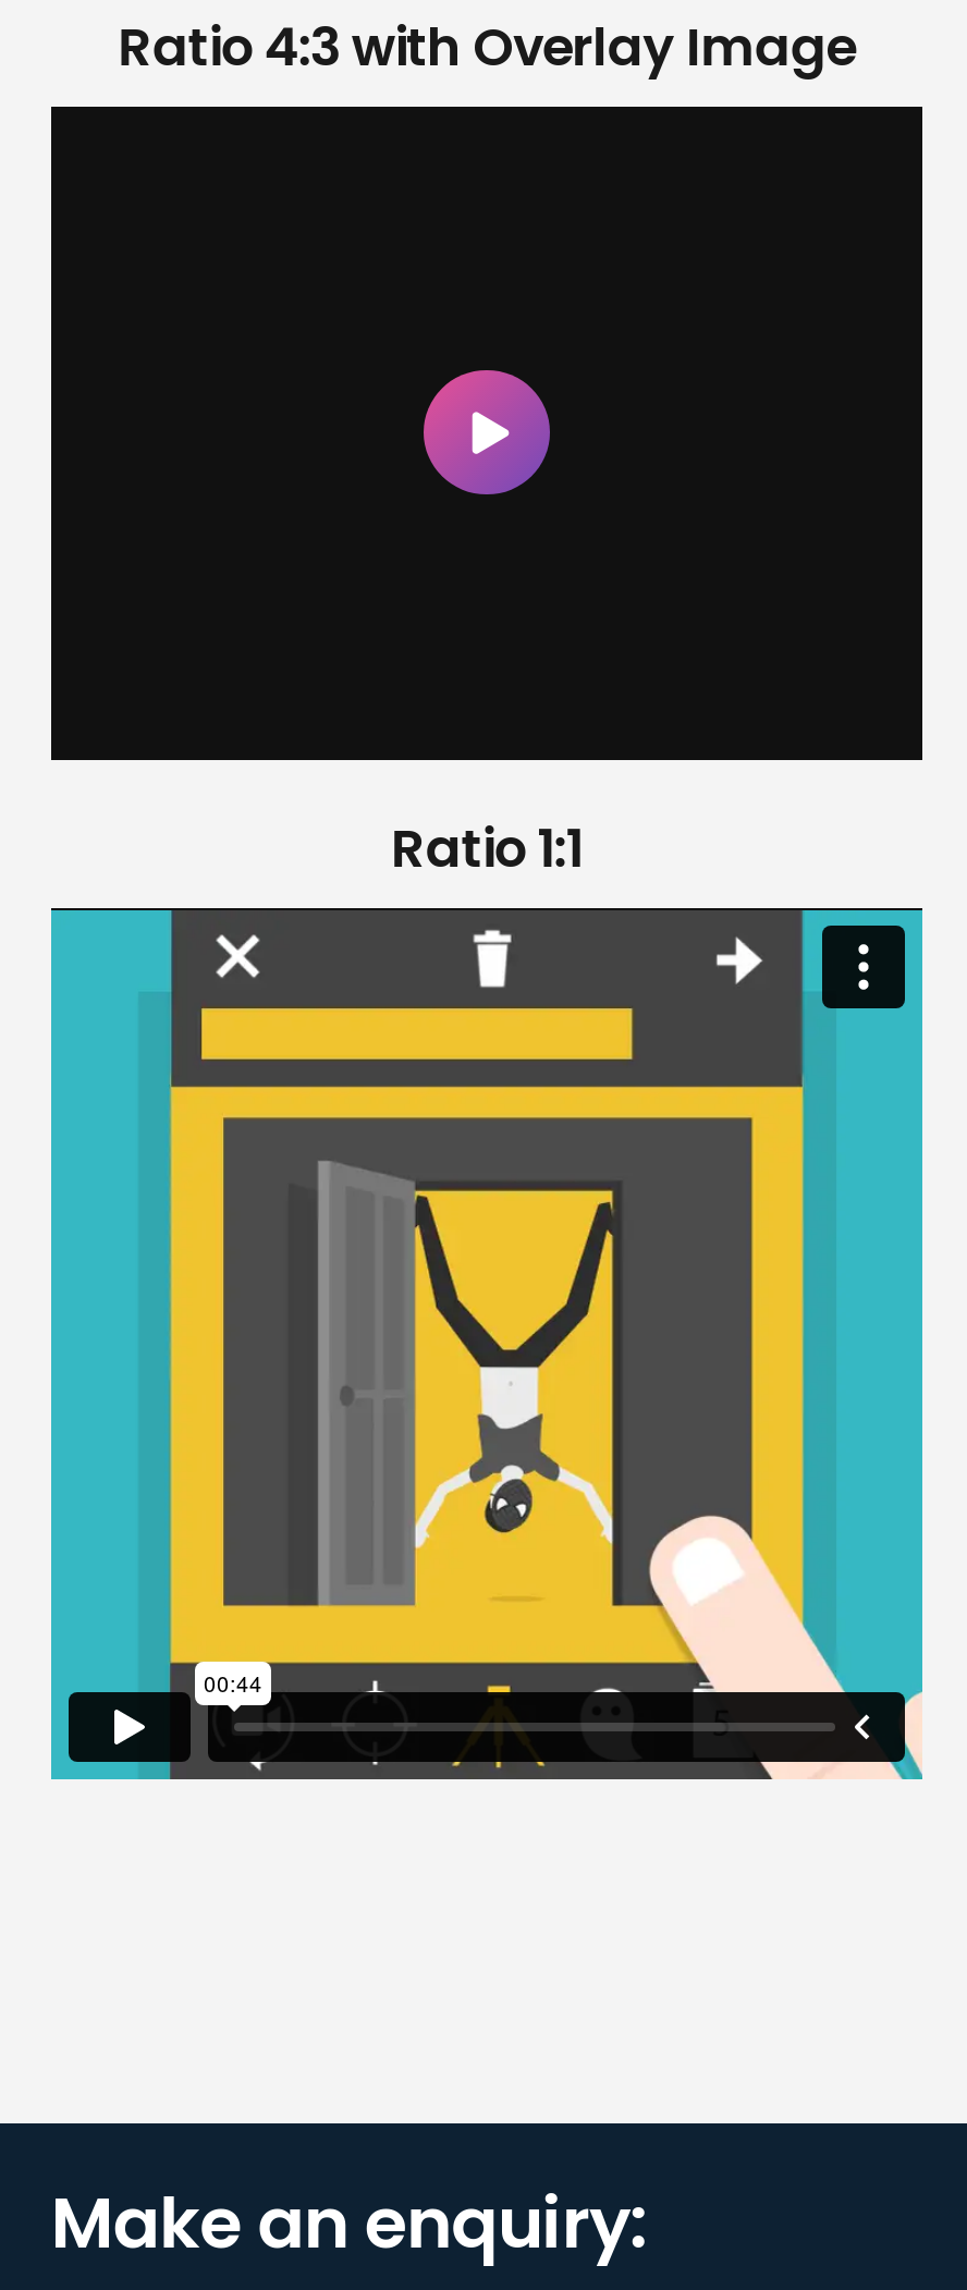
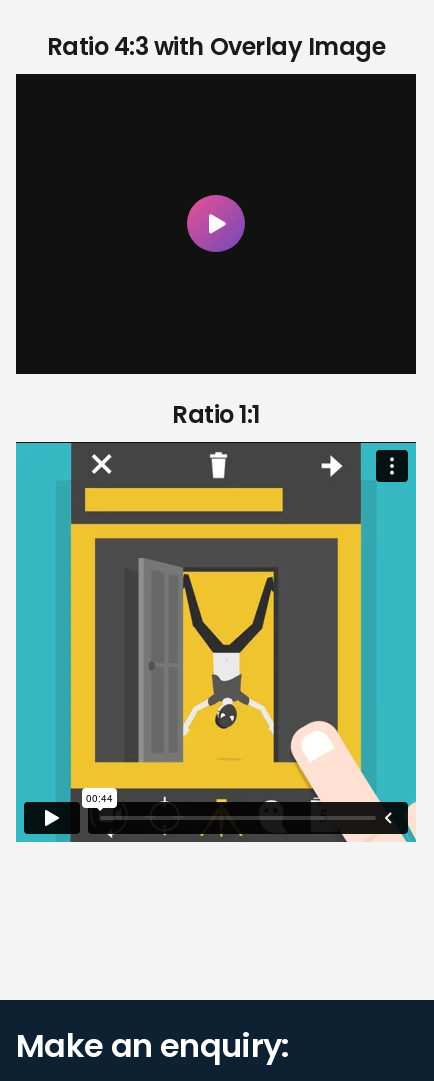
- [image]
+ [image]
